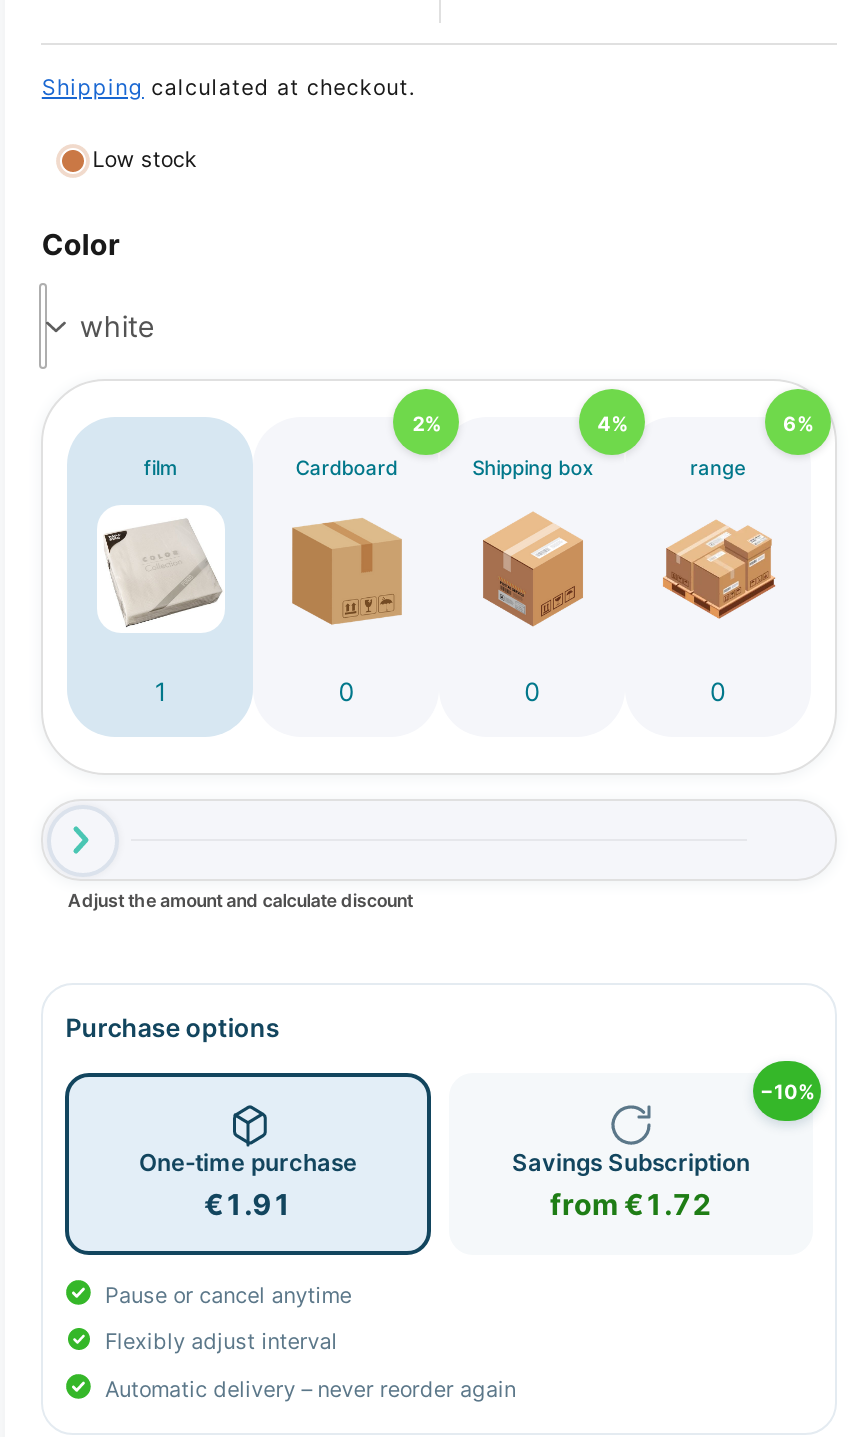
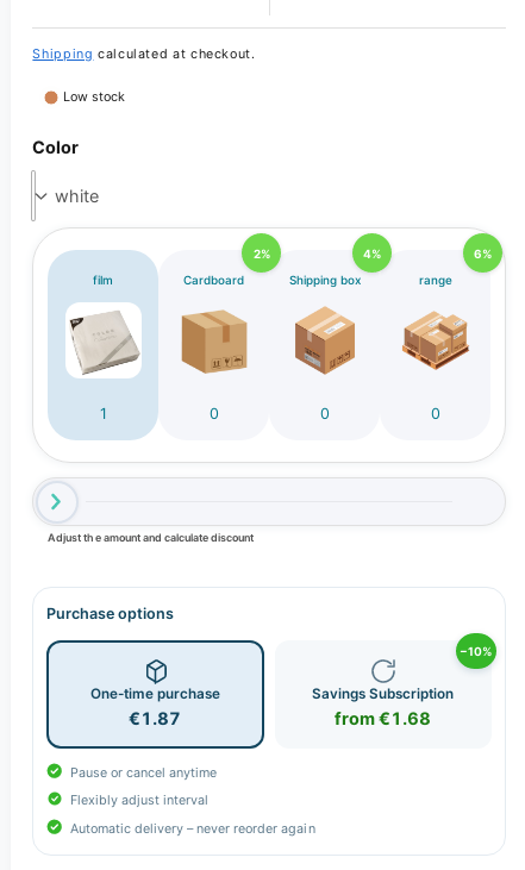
- €1.91
+ €1.87

- from €1.72
+ from €1.68
